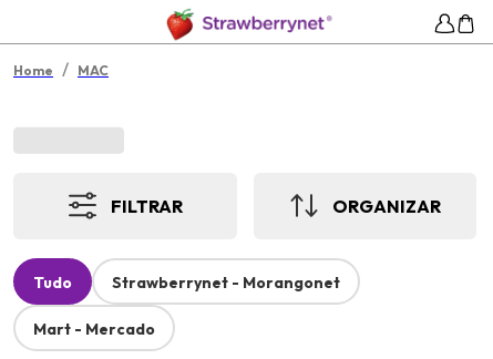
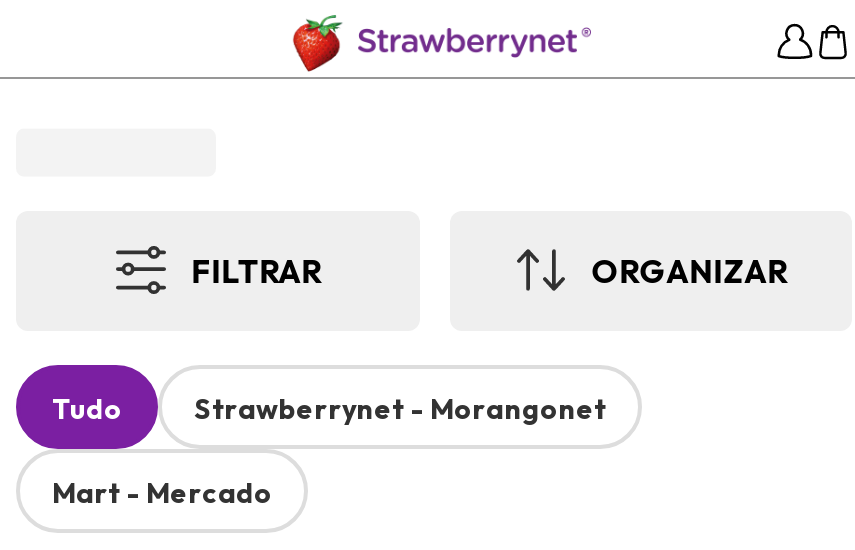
- Home / MAC
